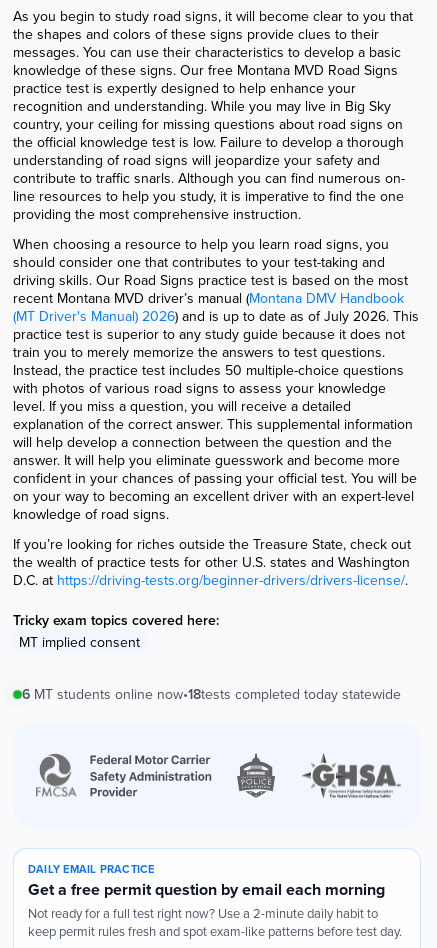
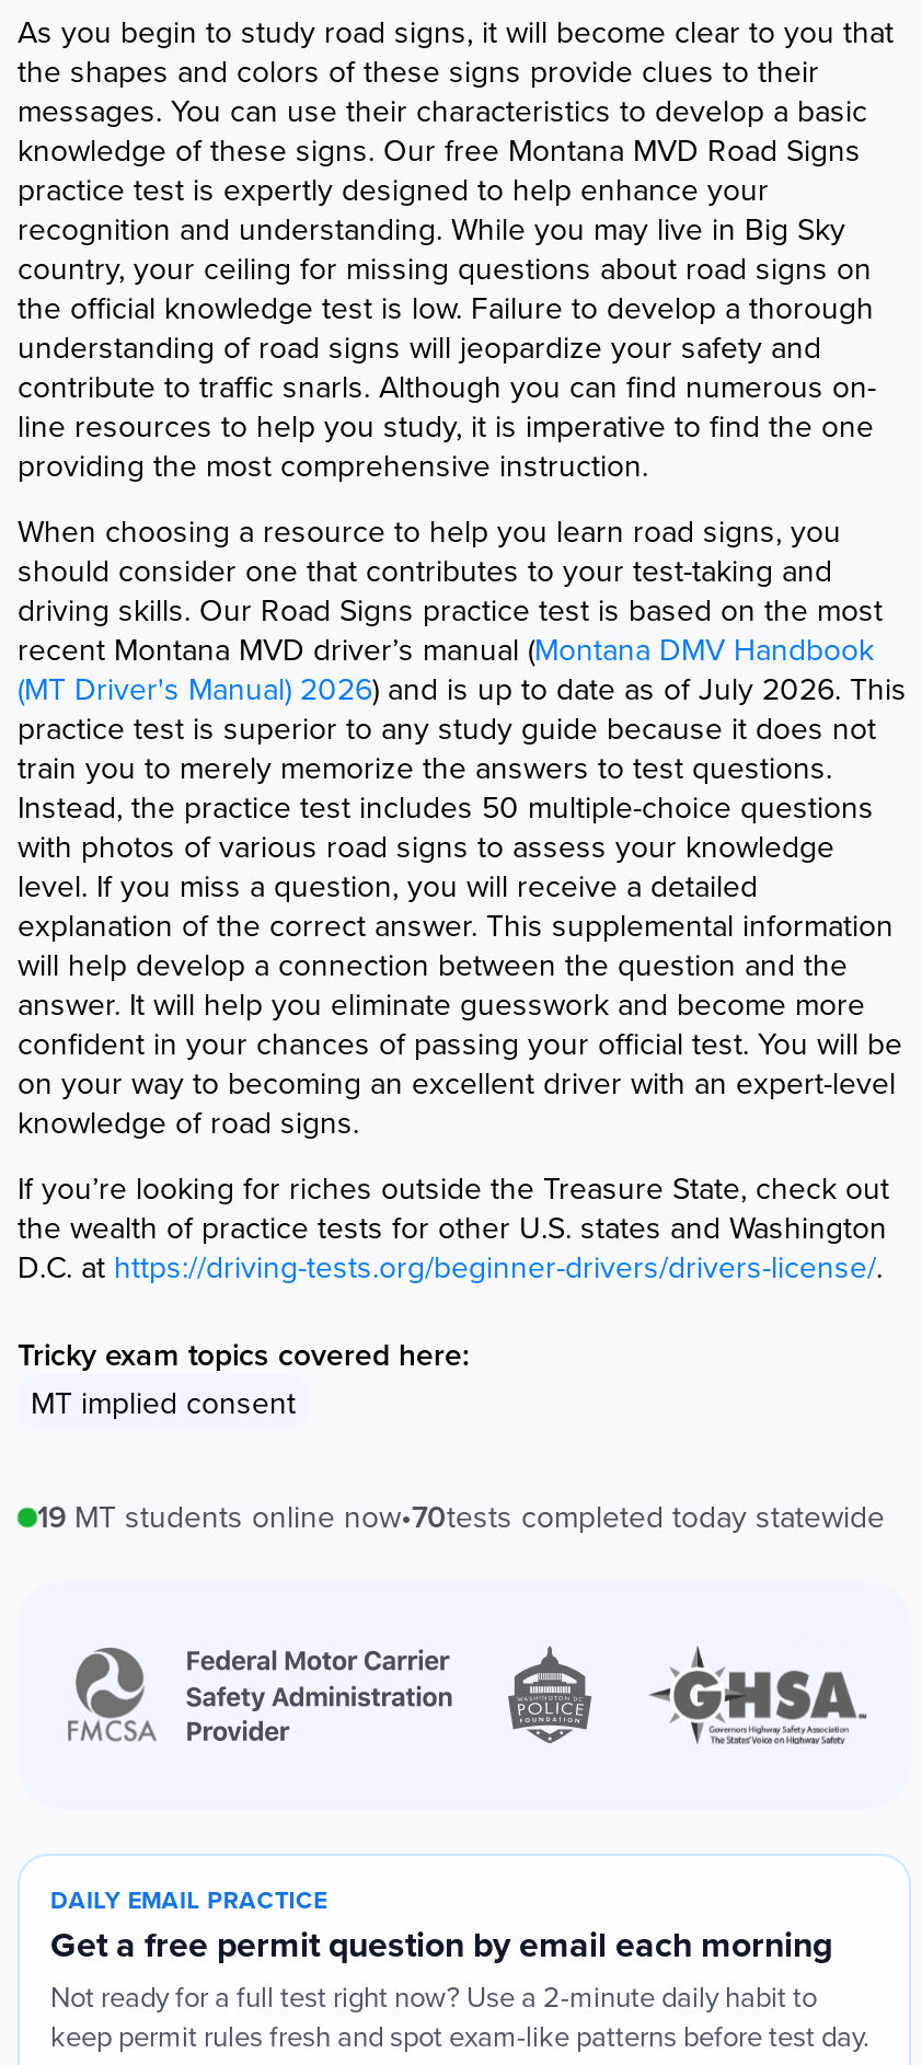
- 6 MT students online now•18tests completed today statewide
+ 19 MT students online now•70tests completed today statewide
